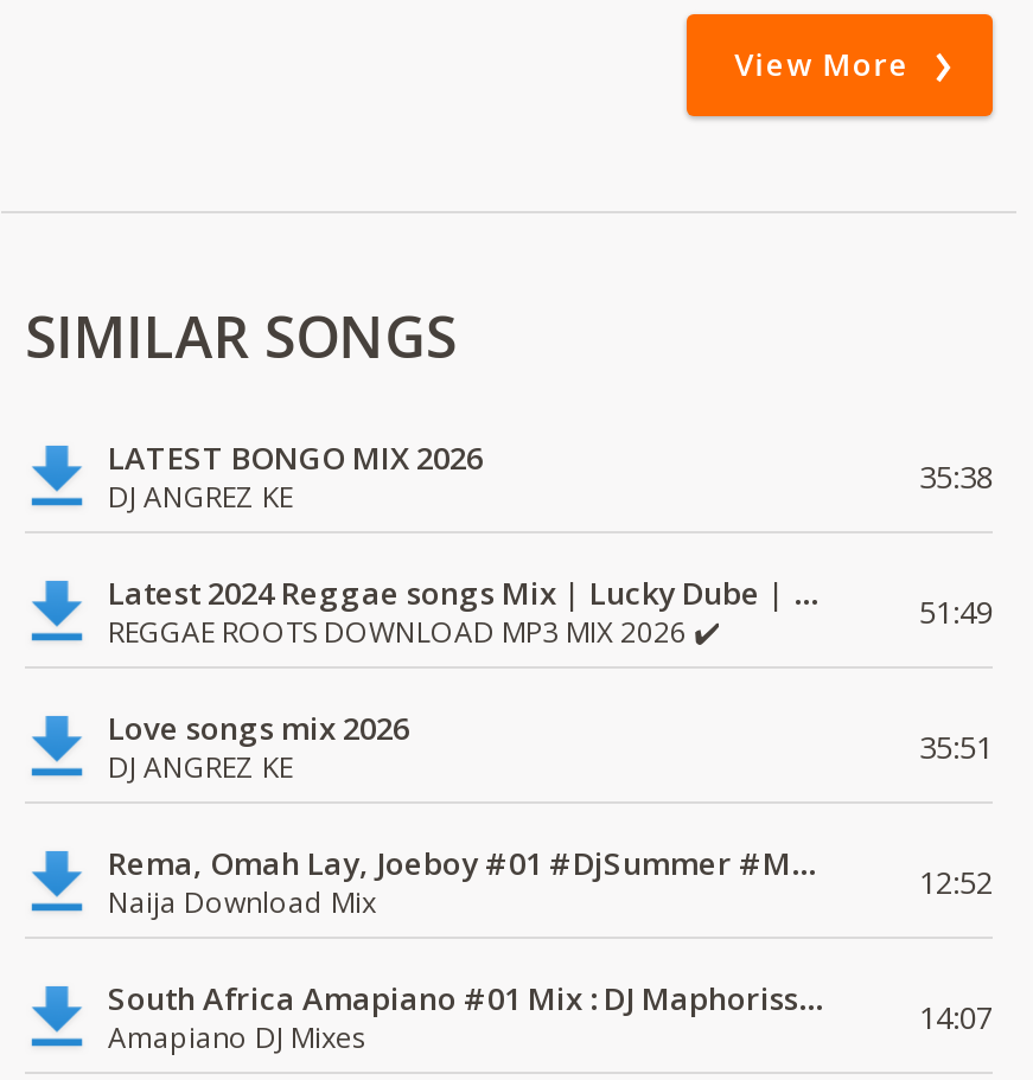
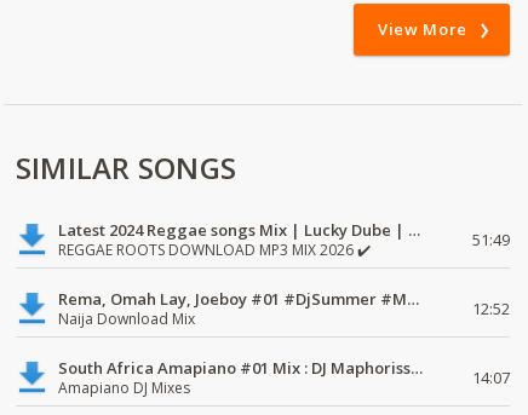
- LATEST BONGO MIX 2026
- DJ ANGREZ KE
- 35:38

- Love songs mix 2026
- DJ ANGREZ KE
- 35:51
